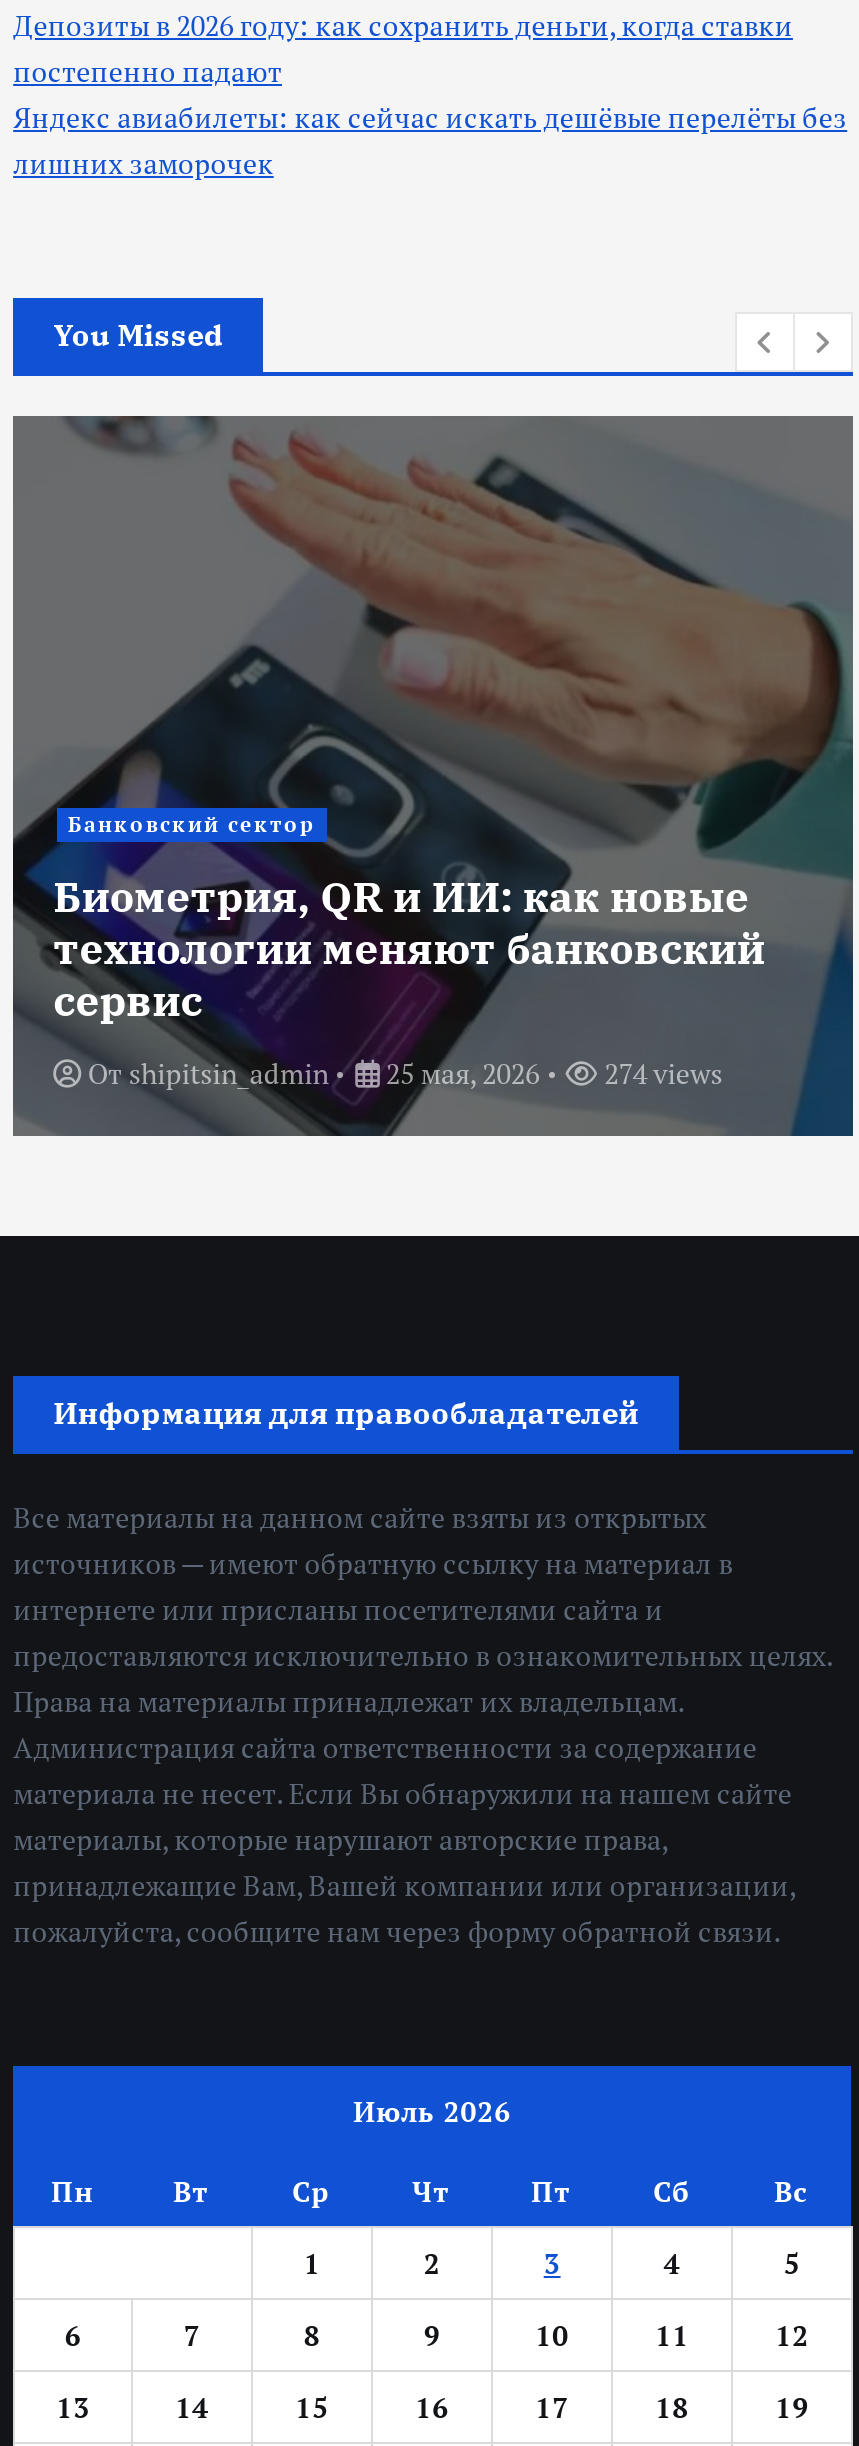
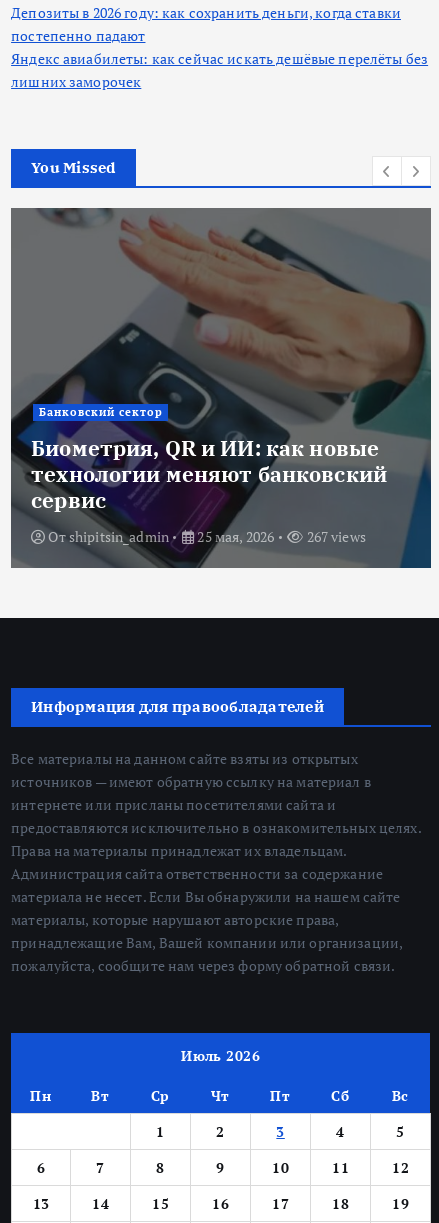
- 274 views
+ 267 views
